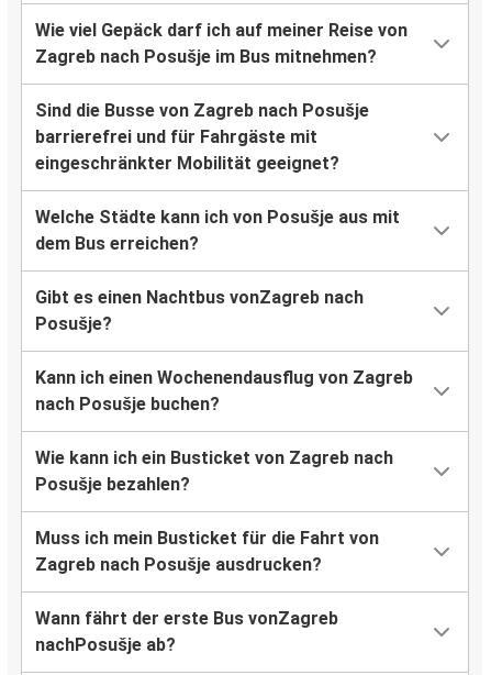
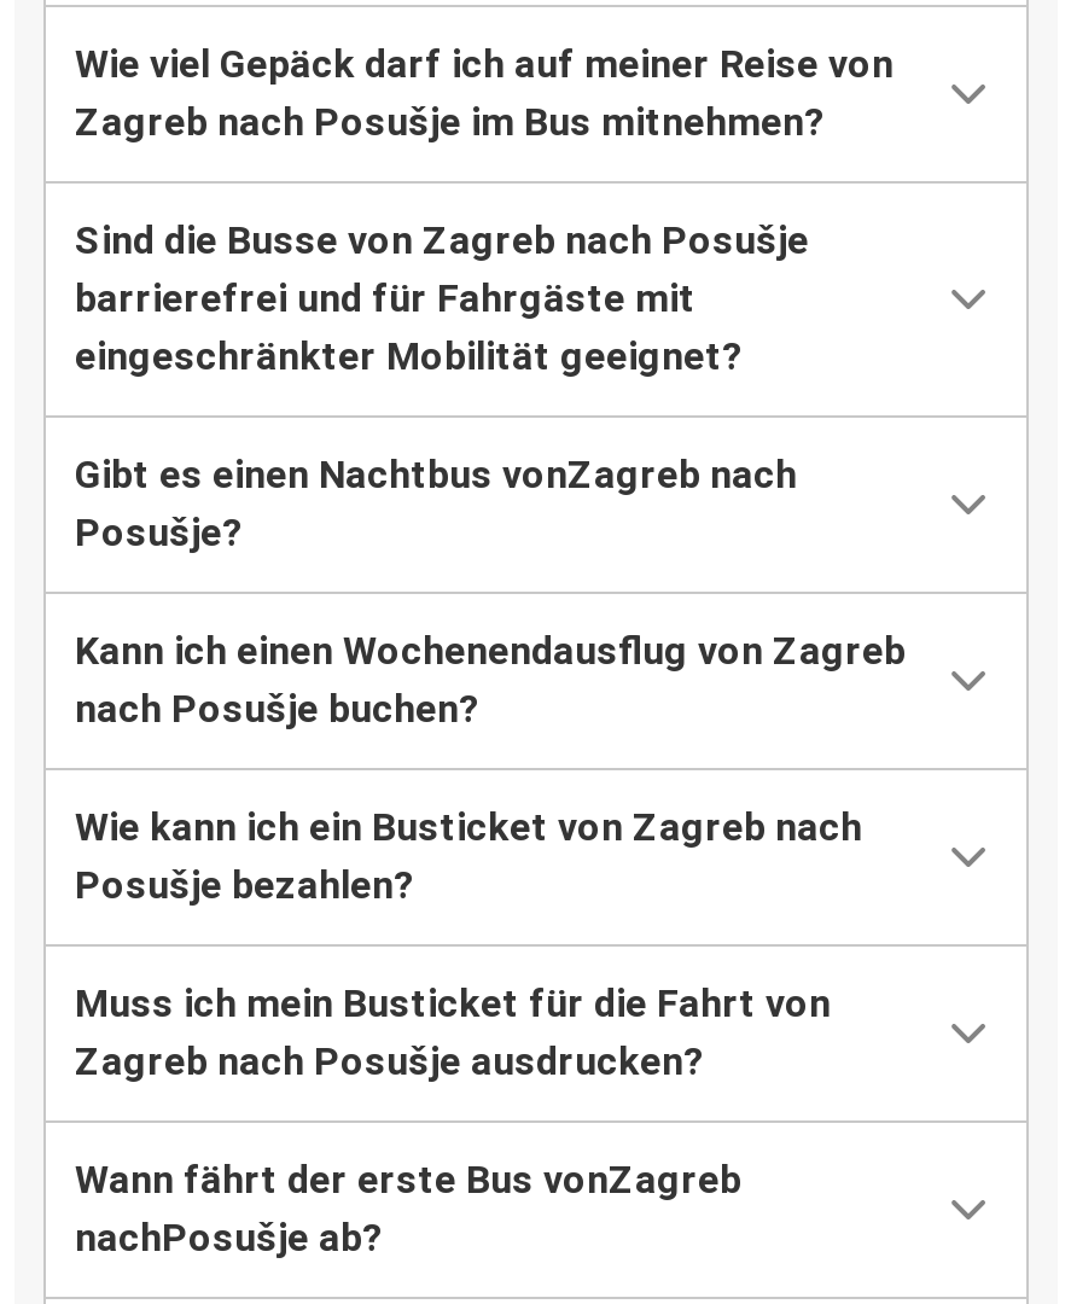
- Welche Städte kann ich von Posušje aus mit
- dem Bus erreichen?
